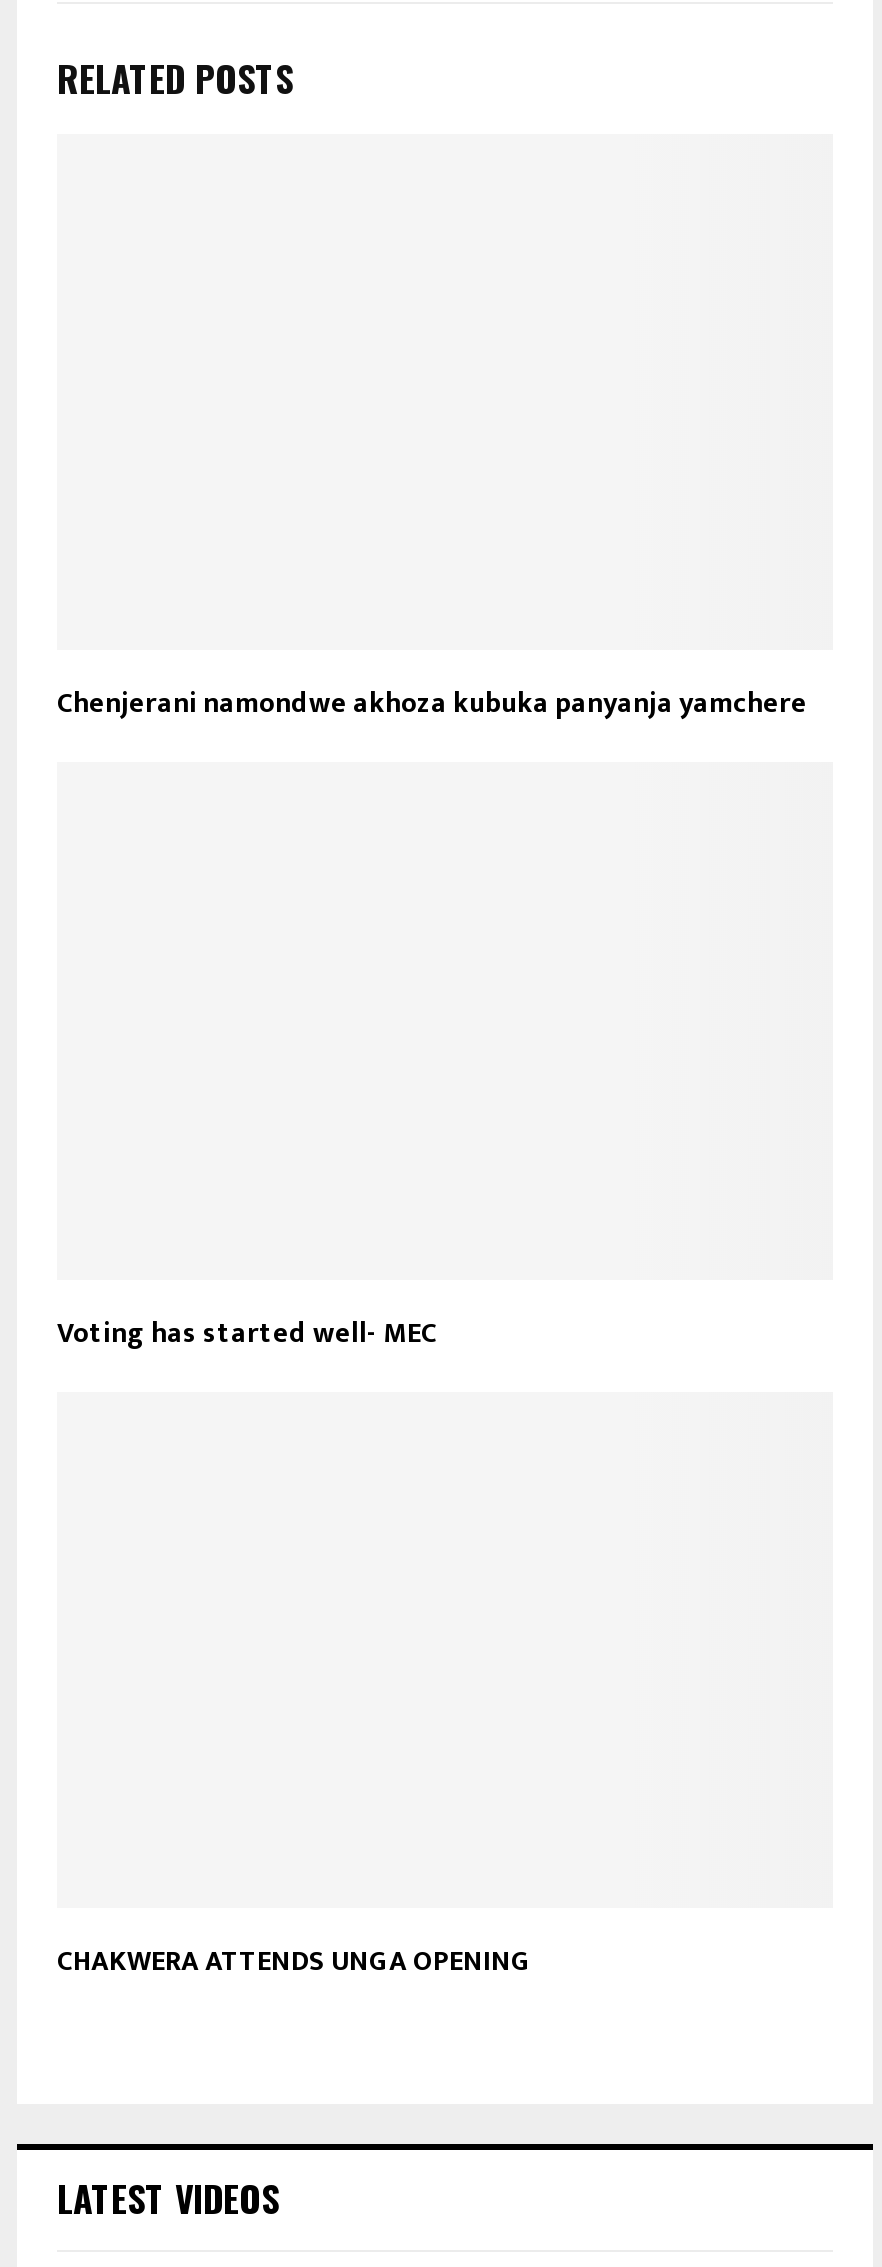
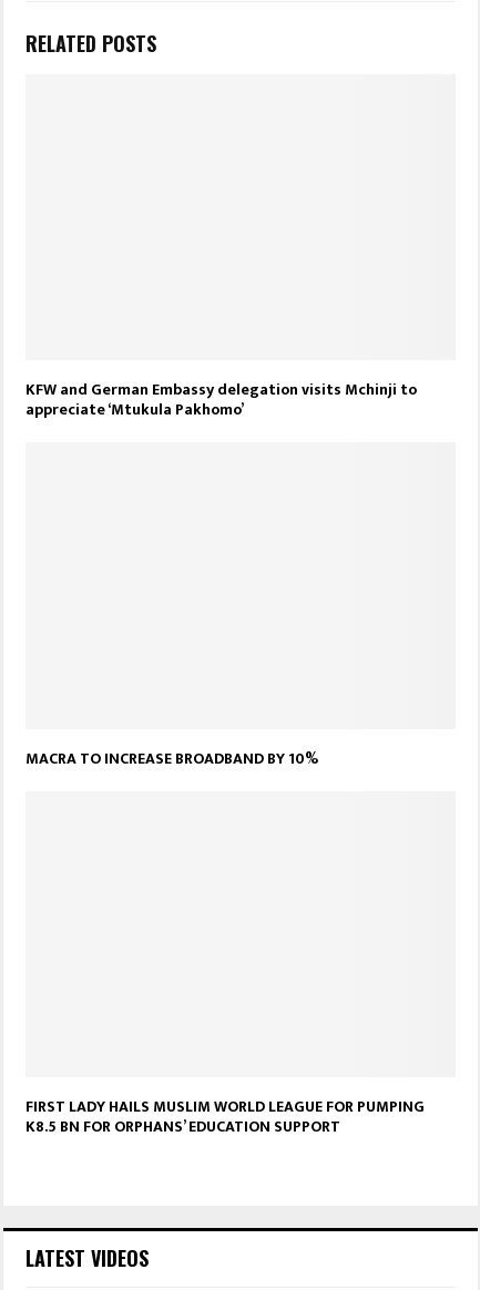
- Chenjerani namondwe akhoza kubuka panyanja yamchere
+ KFW and German Embassy delegation visits Mchinji to
+ appreciate ‘Mtukula Pakhomo’

- Voting has started well- MEC
+ MACRA TO INCREASE BROADBAND BY 10%

- CHAKWERA ATTENDS UNGA OPENING
+ FIRST LADY HAILS MUSLIM WORLD LEAGUE FOR PUMPING
+ K8.5 BN FOR ORPHANS’ EDUCATION SUPPORT
